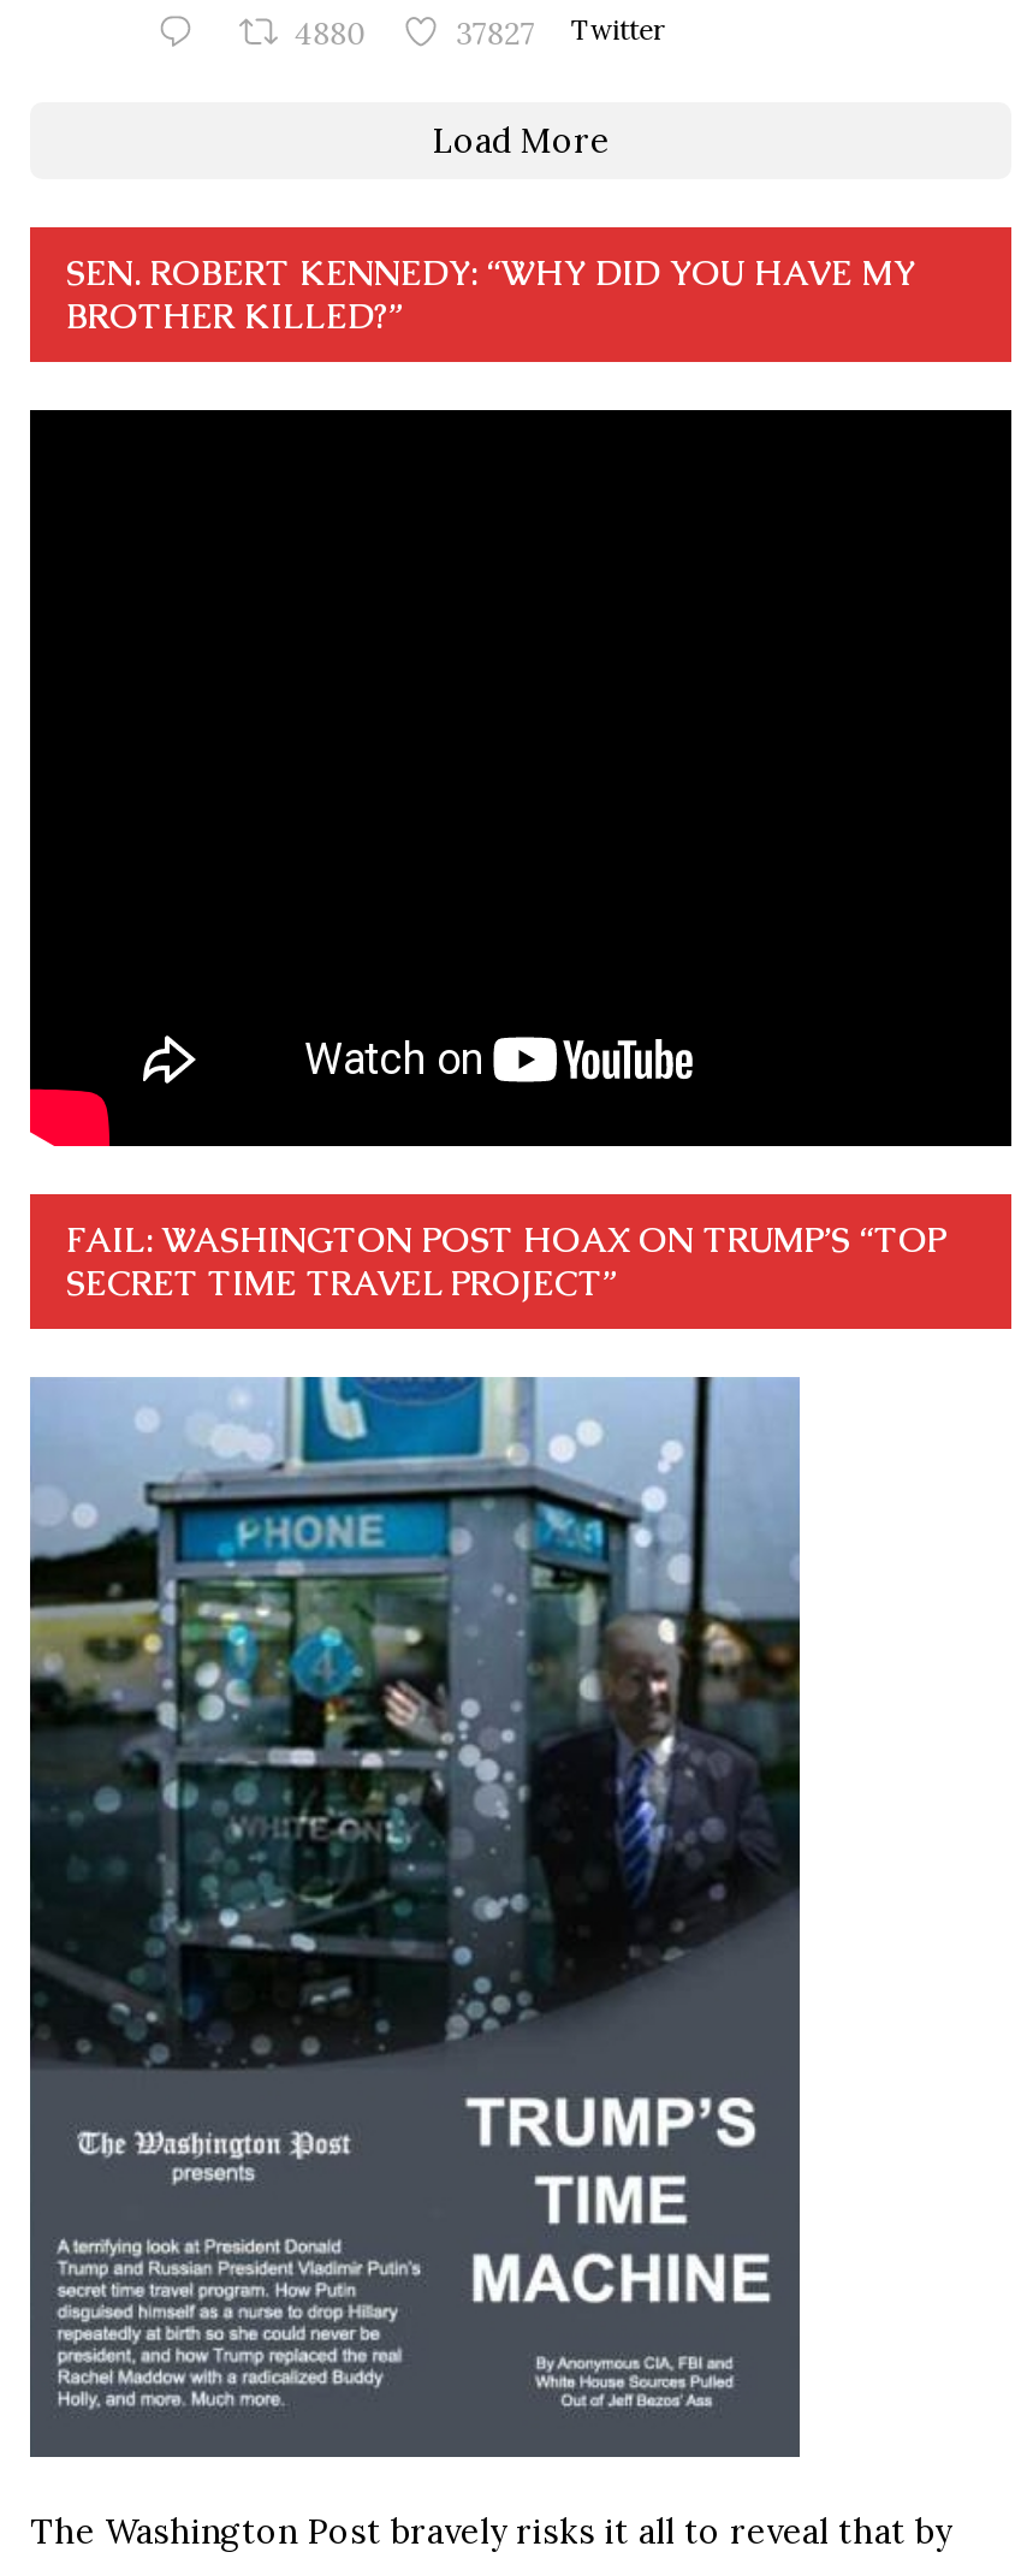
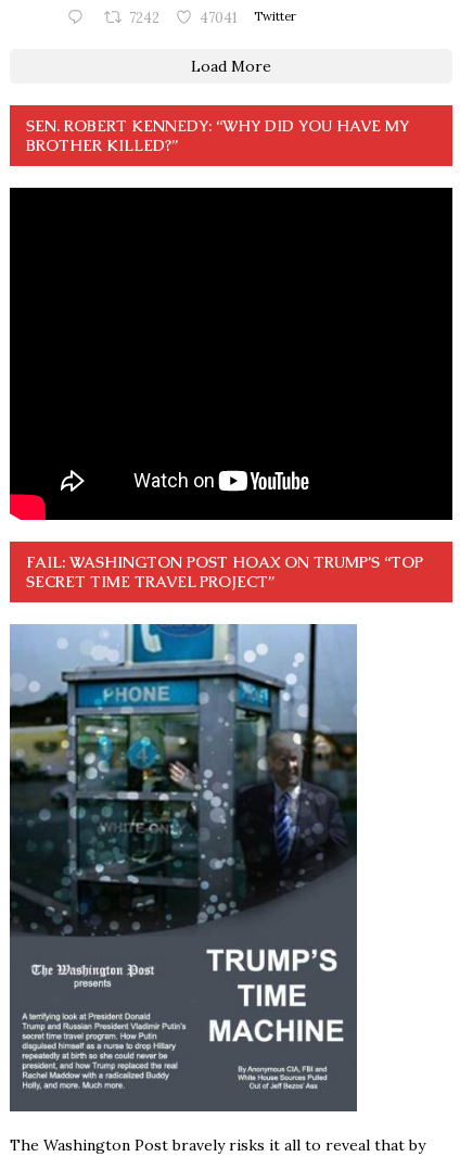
- 4880
- 37827
+ 7242
+ 47041
